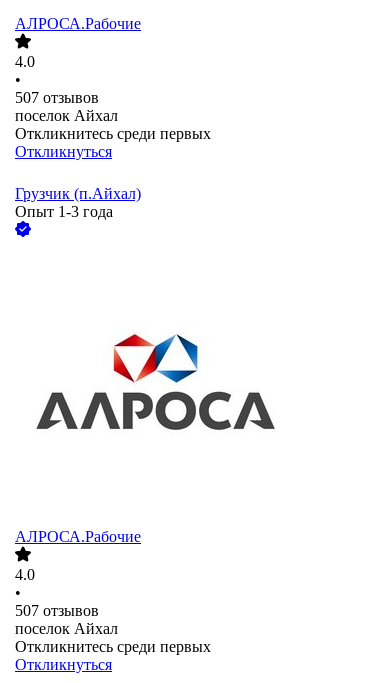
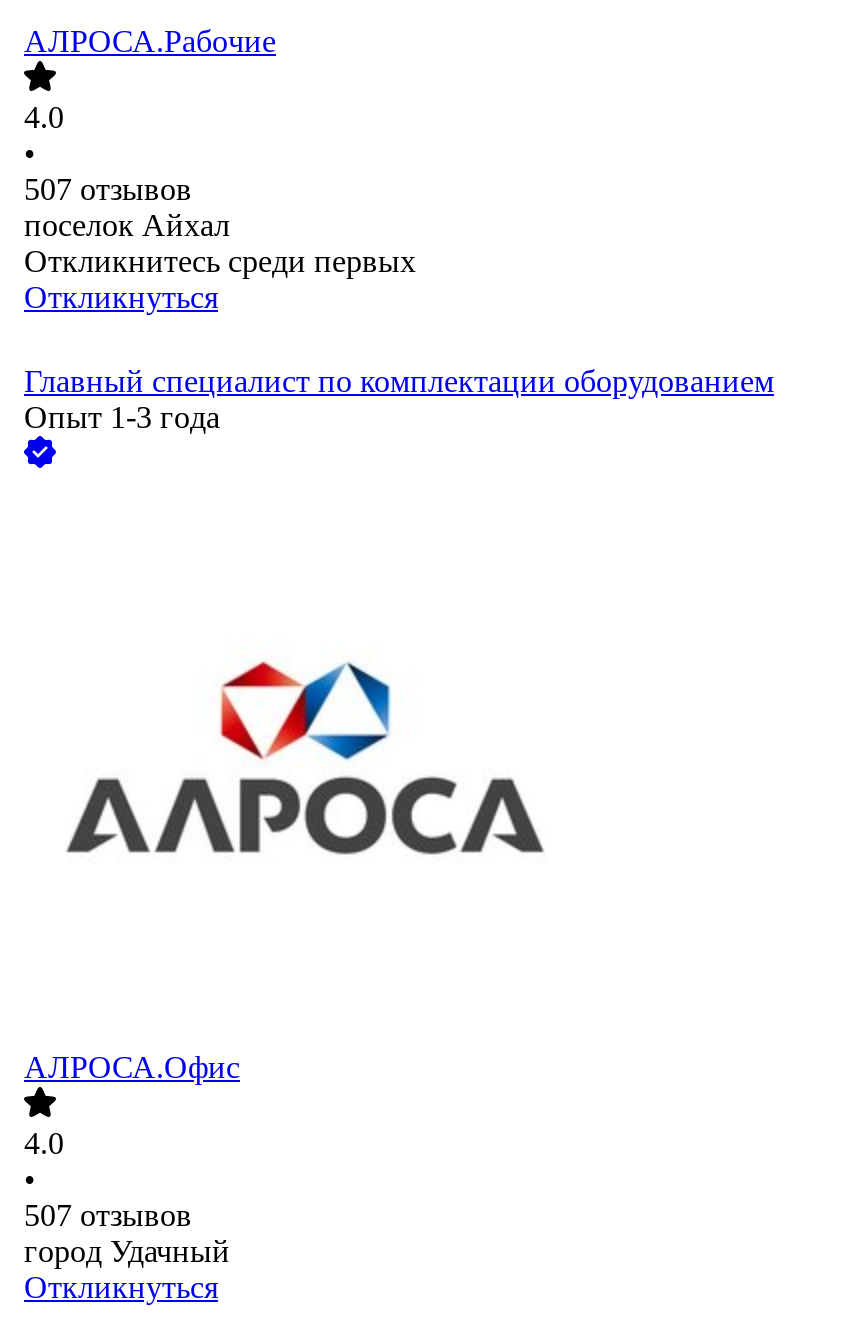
- Грузчик (п.Айхал)
+ Главный специалист по комплектации оборудованием

- АЛРОСА.Рабочие
+ АЛРОСА.Офис

- поселок Айхал
- Откликнитесь среди первых
+ город Удачный
